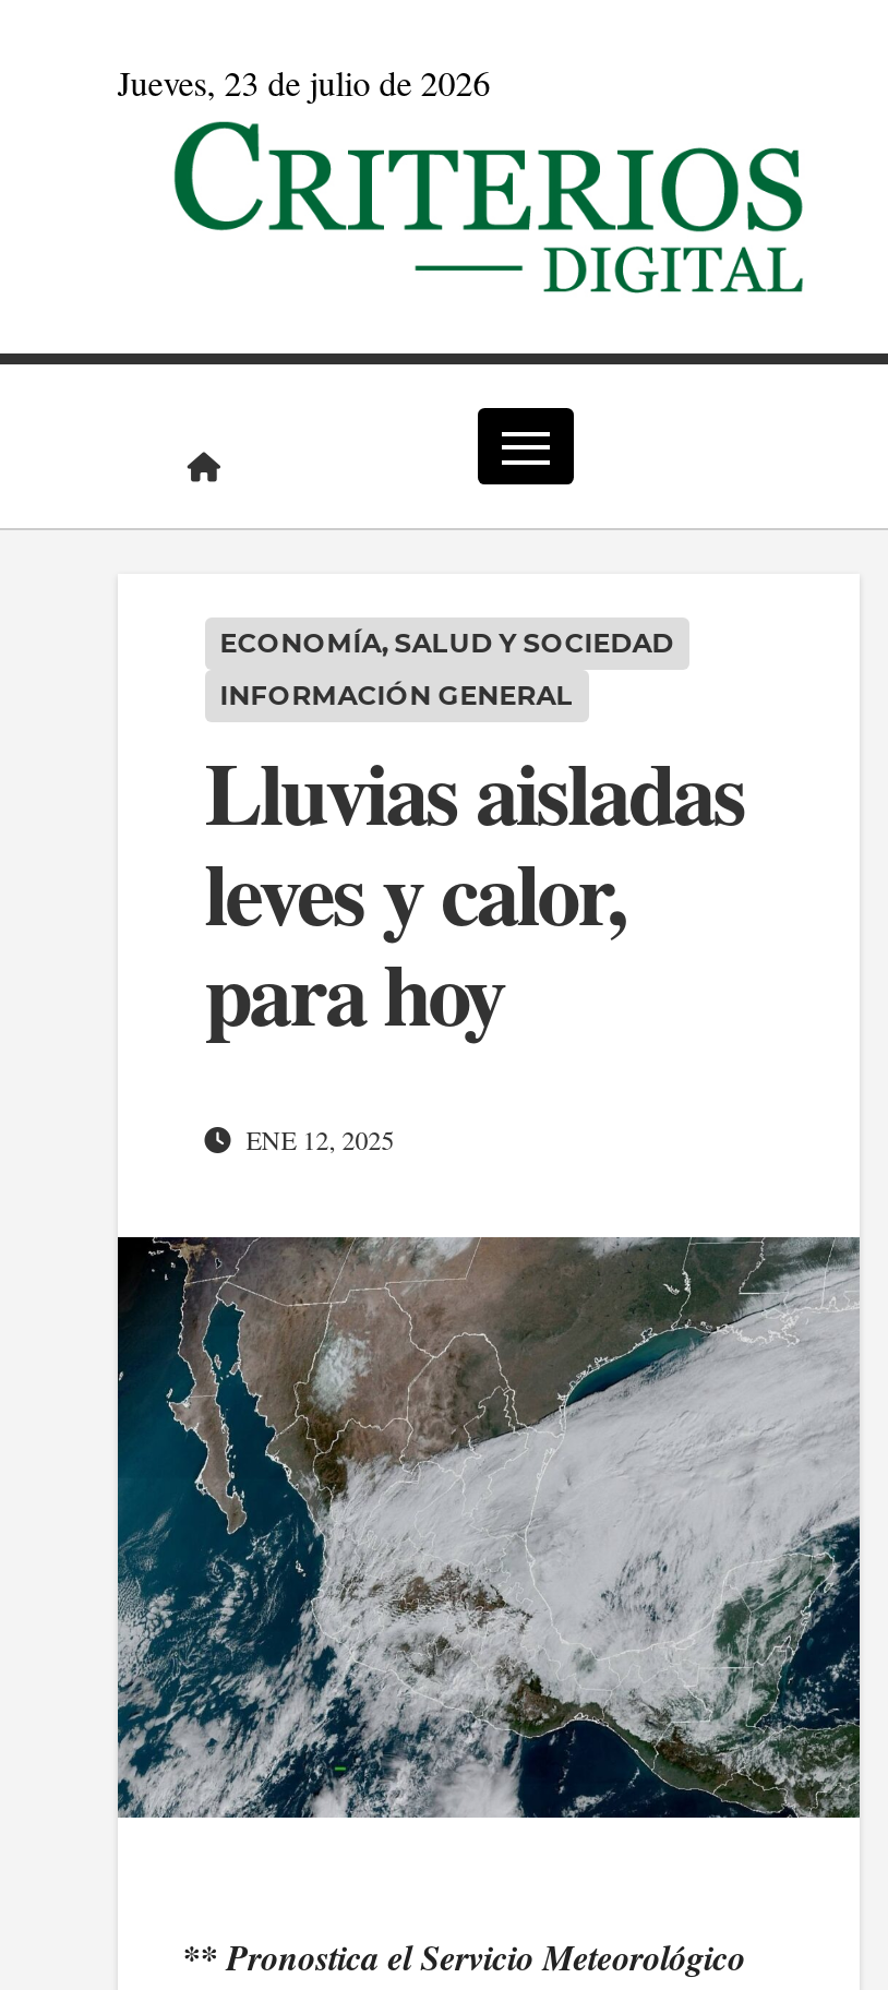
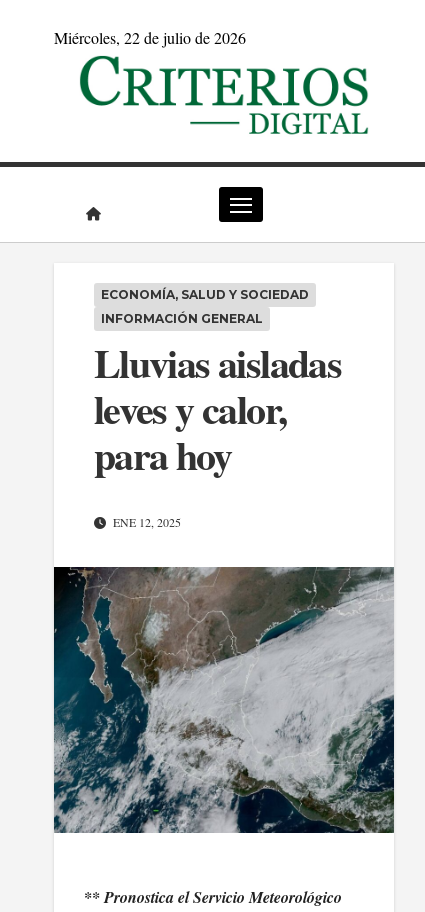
- jueves, 23 de julio de 2026
+ miércoles, 22 de julio de 2026
